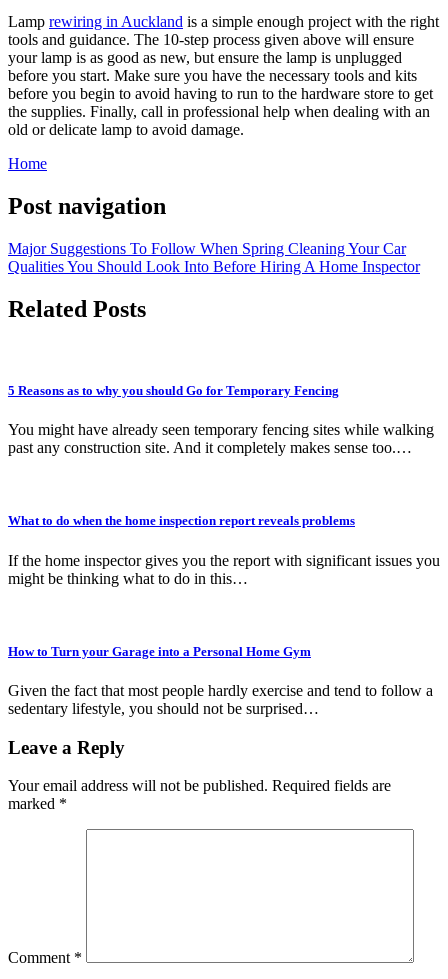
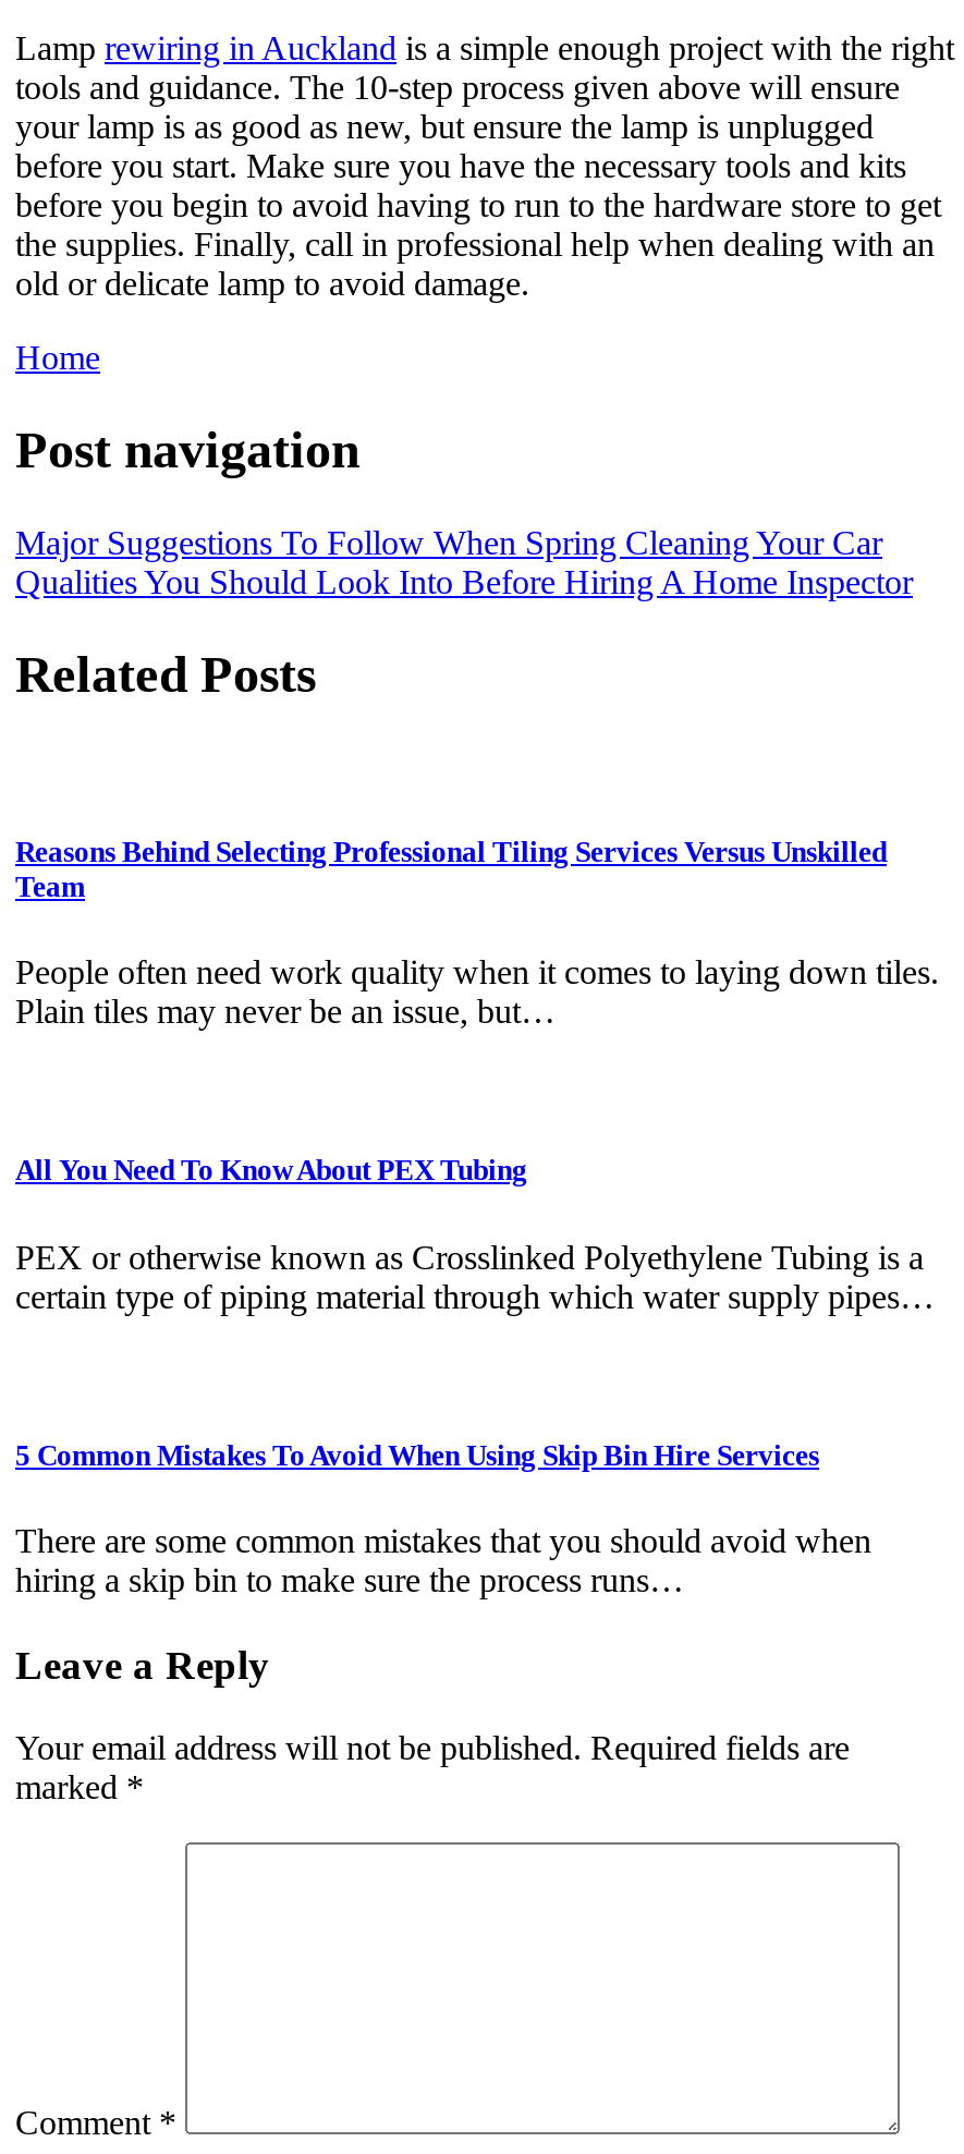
- 5 Reasons as to why you should Go for Temporary Fencing
+ Reasons Behind Selecting Professional Tiling Services Versus Unskilled
+ Team

- You might have already seen temporary fencing sites while walking
- past any construction site. And it completely makes sense too.…
+ People often need work quality when it comes to laying down tiles.
+ Plain tiles may never be an issue, but…

- What to do when the home inspection report reveals problems
+ All You Need To Know About PEX Tubing

- If the home inspector gives you the report with significant issues you
- might be thinking what to do in this…
+ PEX or otherwise known as Crosslinked Polyethylene Tubing is a
+ certain type of piping material through which water supply pipes…

- How to Turn your Garage into a Personal Home Gym
+ 5 Common Mistakes To Avoid When Using Skip Bin Hire Services

- Given the fact that most people hardly exercise and tend to follow a
- sedentary lifestyle, you should not be surprised…
+ There are some common mistakes that you should avoid when
+ hiring a skip bin to make sure the process runs…
